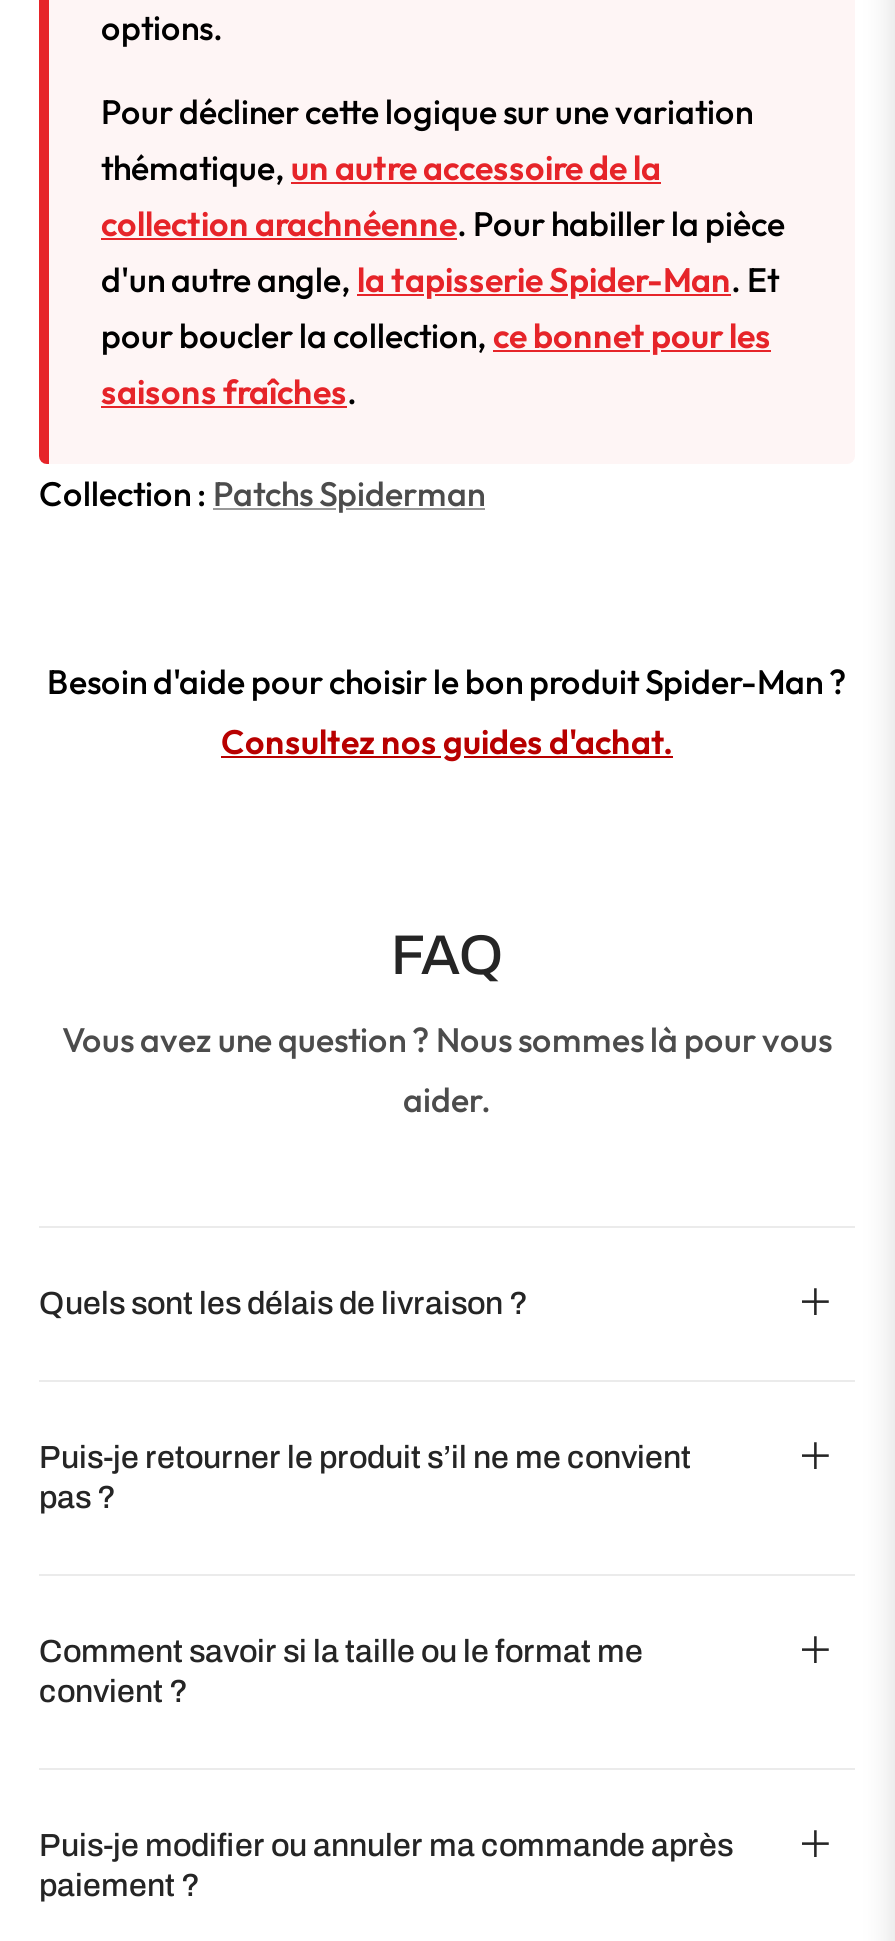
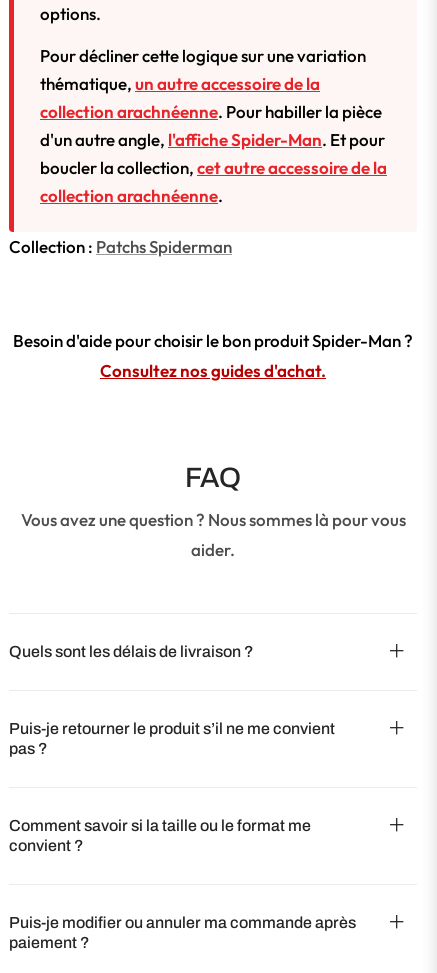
- d'un autre angle, la tapisserie Spider-Man. Et
- pour boucler la collection, ce bonnet pour les
- saisons fraîches.
+ d'un autre angle, l'affiche Spider-Man. Et pour
+ boucler la collection, cet autre accessoire de la
+ collection arachnéenne.
